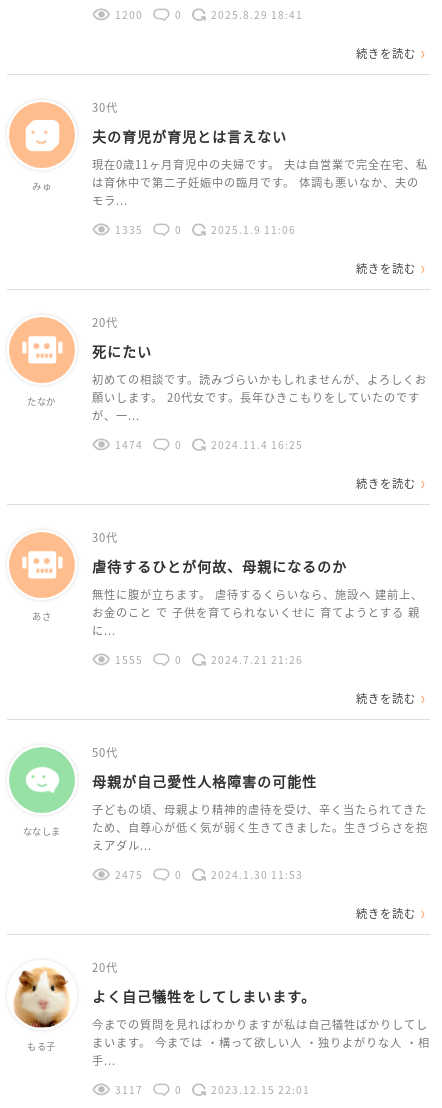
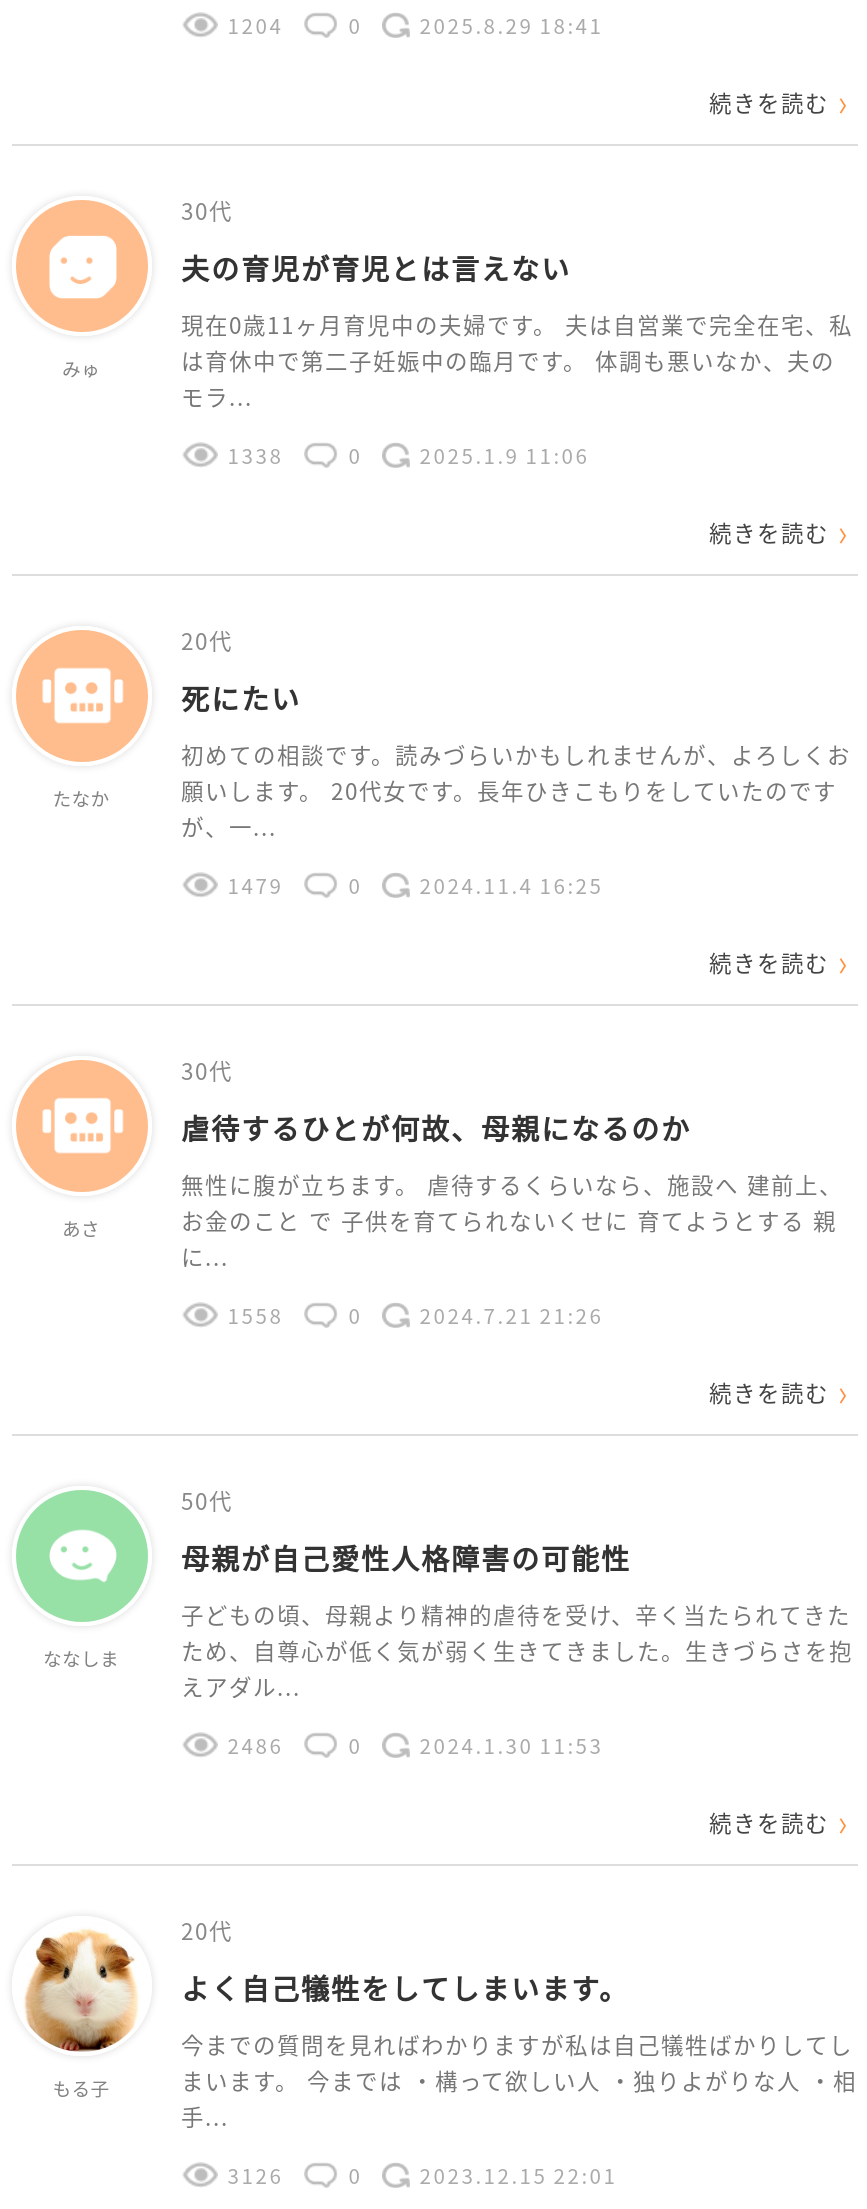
- 1200
+ 1204

- 1335
+ 1338

- 1474
+ 1479

- 1555
+ 1558

- 2475
+ 2486

- 3117
+ 3126
